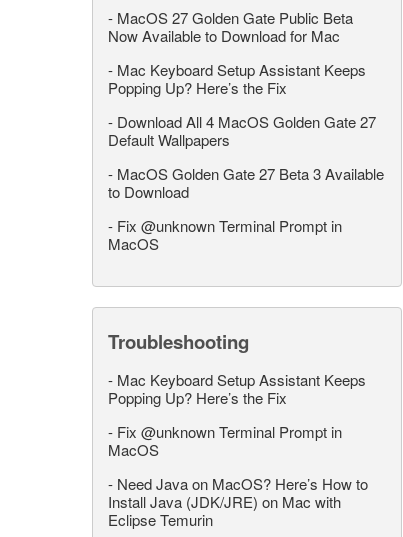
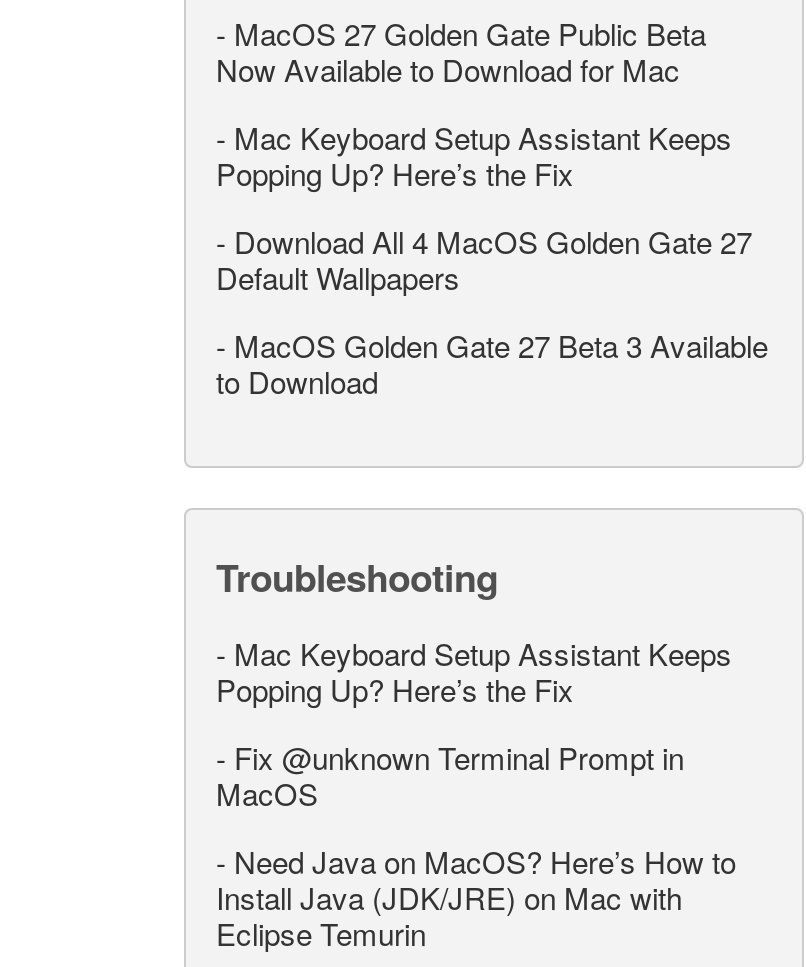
- - Fix @unknown Terminal Prompt in
- MacOS
